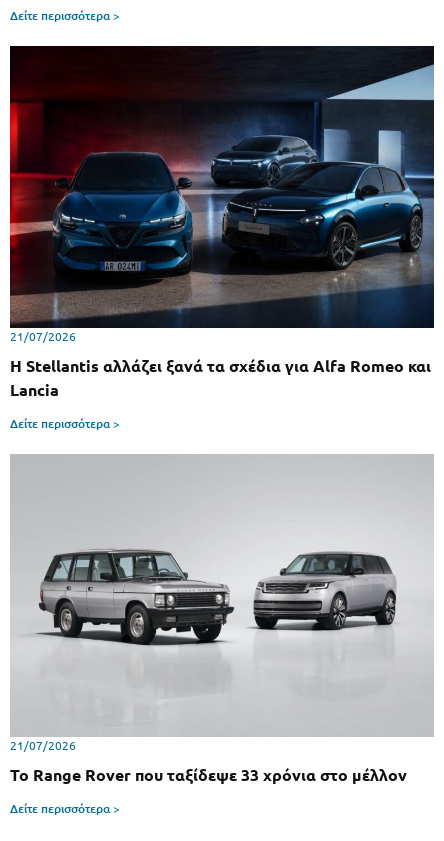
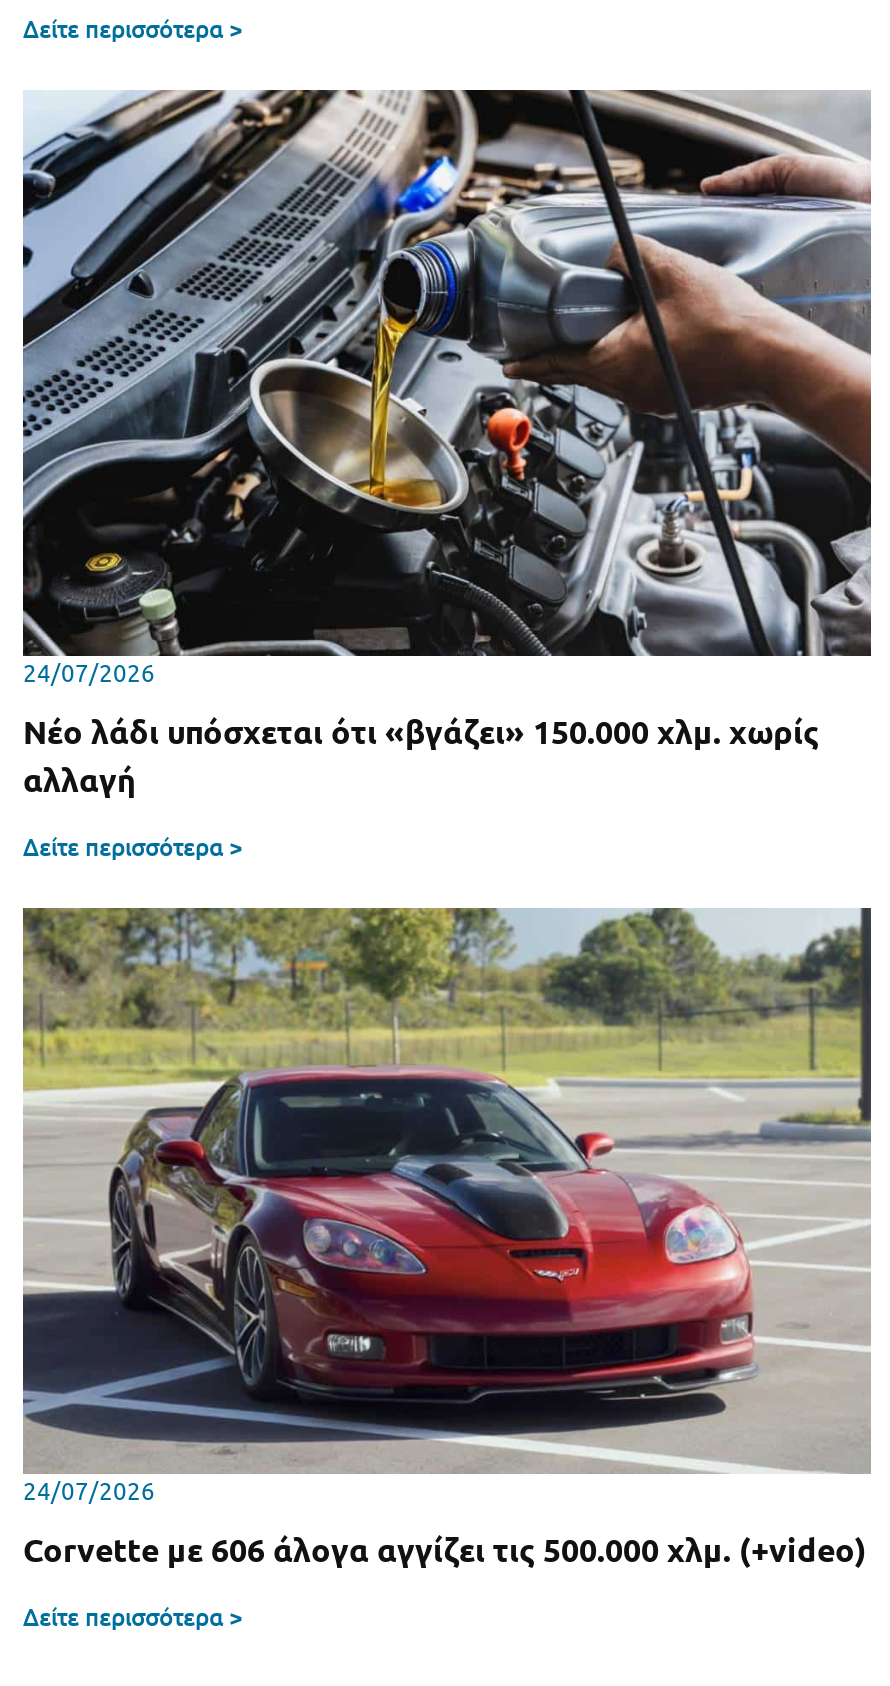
- [image]
- 21/07/2026
+ [image]
+ 24/07/2026

- Η Stellantis αλλάζει ξανά τα σχέδια για Alfa Romeo και
- Lancia
+ Νέο λάδι υπόσχεται ότι «βγάζει» 150.000 χλμ. χωρίς
+ αλλαγή

- [image]
- 21/07/2026
+ [image]
+ 24/07/2026

- Το Range Rover που ταξίδεψε 33 χρόνια στο μέλλον
+ Corvette με 606 άλογα αγγίζει τις 500.000 χλμ. (+video)
